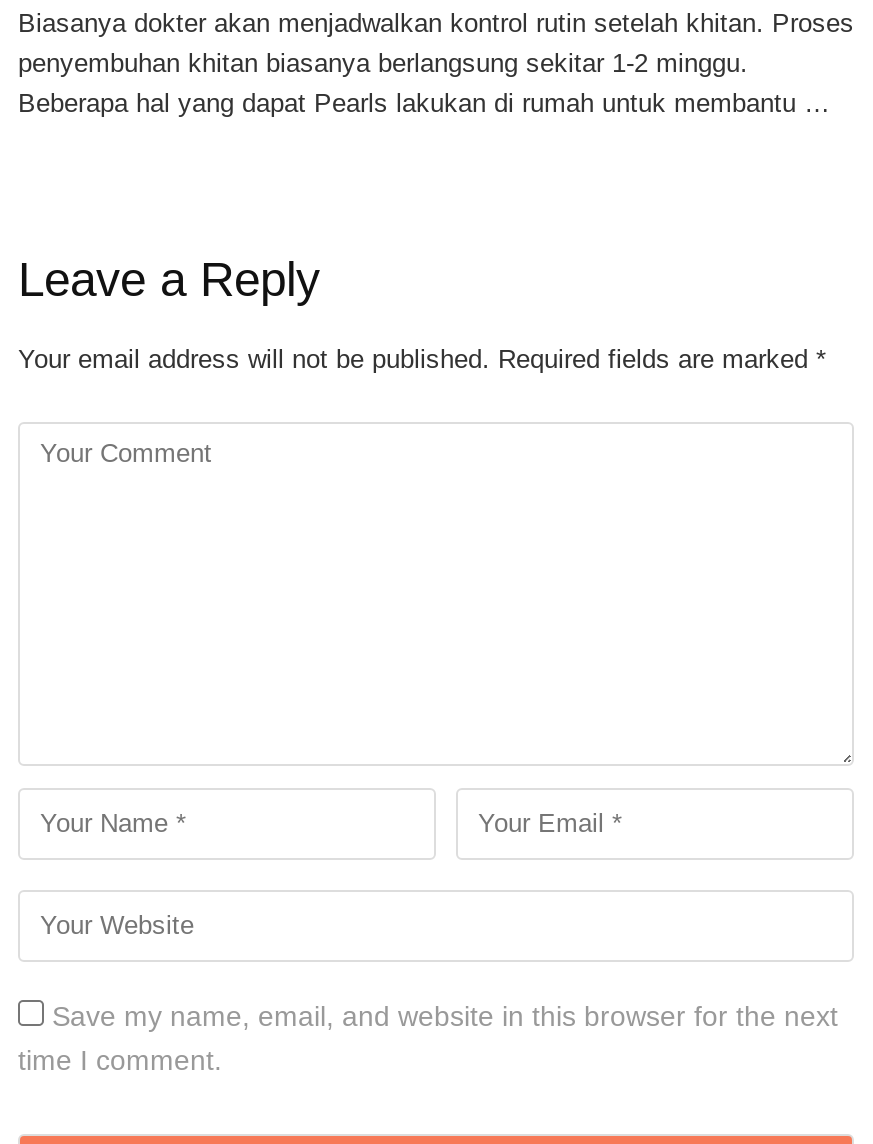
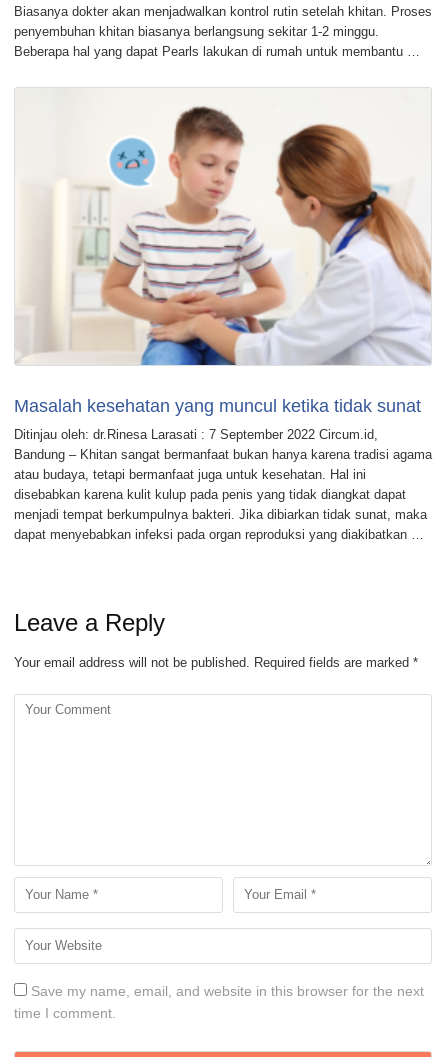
+ [image]
+ Masalah kesehatan yang muncul ketika tidak sunat
+ Ditinjau oleh: dr.Rinesa Larasati : 7 September 2022 Circum.id,
+ Bandung – Khitan sangat bermanfaat bukan hanya karena tradisi agama
+ atau budaya, tetapi bermanfaat juga untuk kesehatan. Hal ini
+ disebabkan karena kulit kulup pada penis yang tidak diangkat dapat
+ menjadi tempat berkumpulnya bakteri. Jika dibiarkan tidak sunat, maka
+ dapat menyebabkan infeksi pada organ reproduksi yang diakibatkan …
